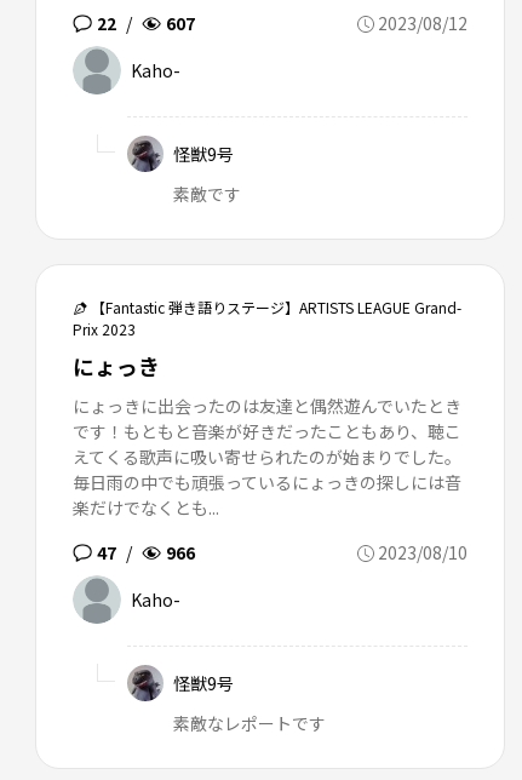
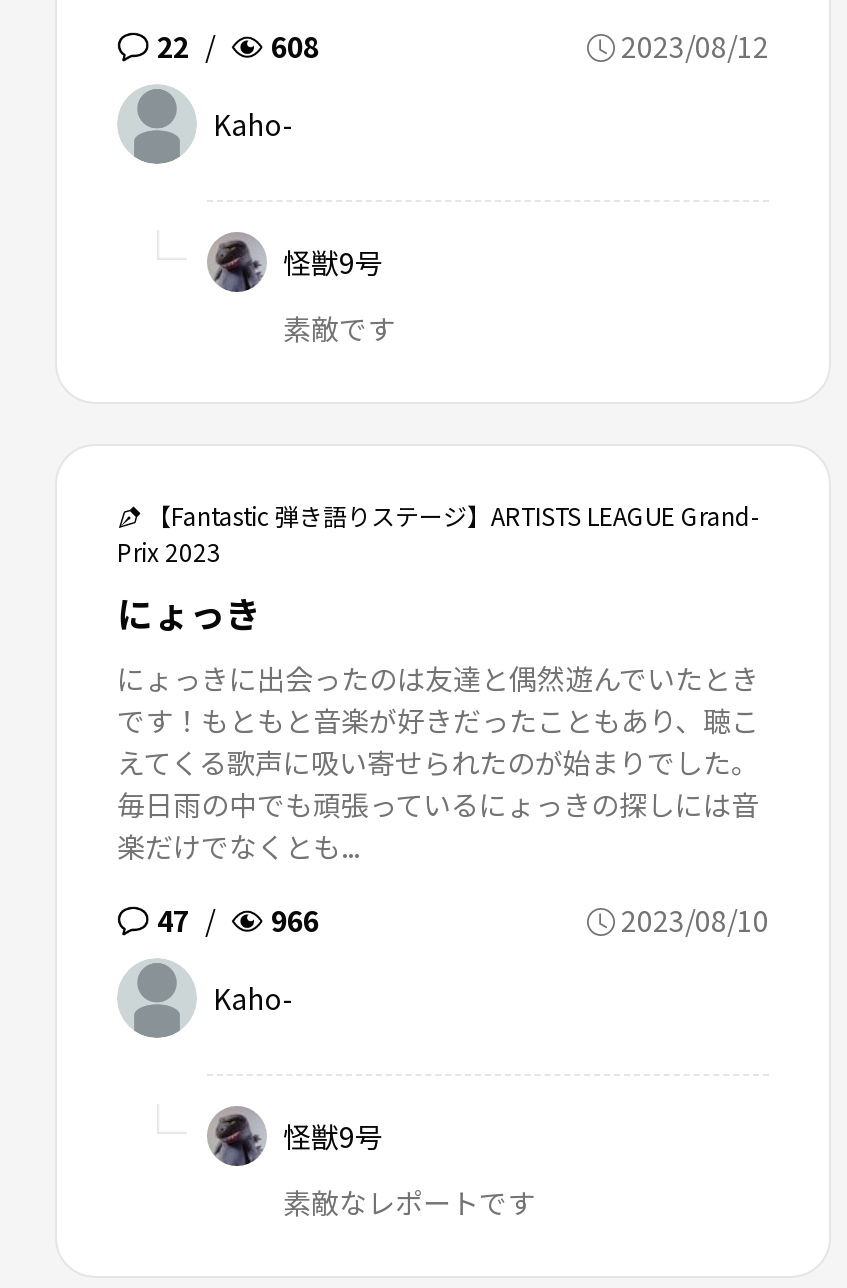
- 22 / 607
+ 22 / 608
